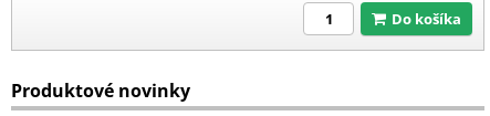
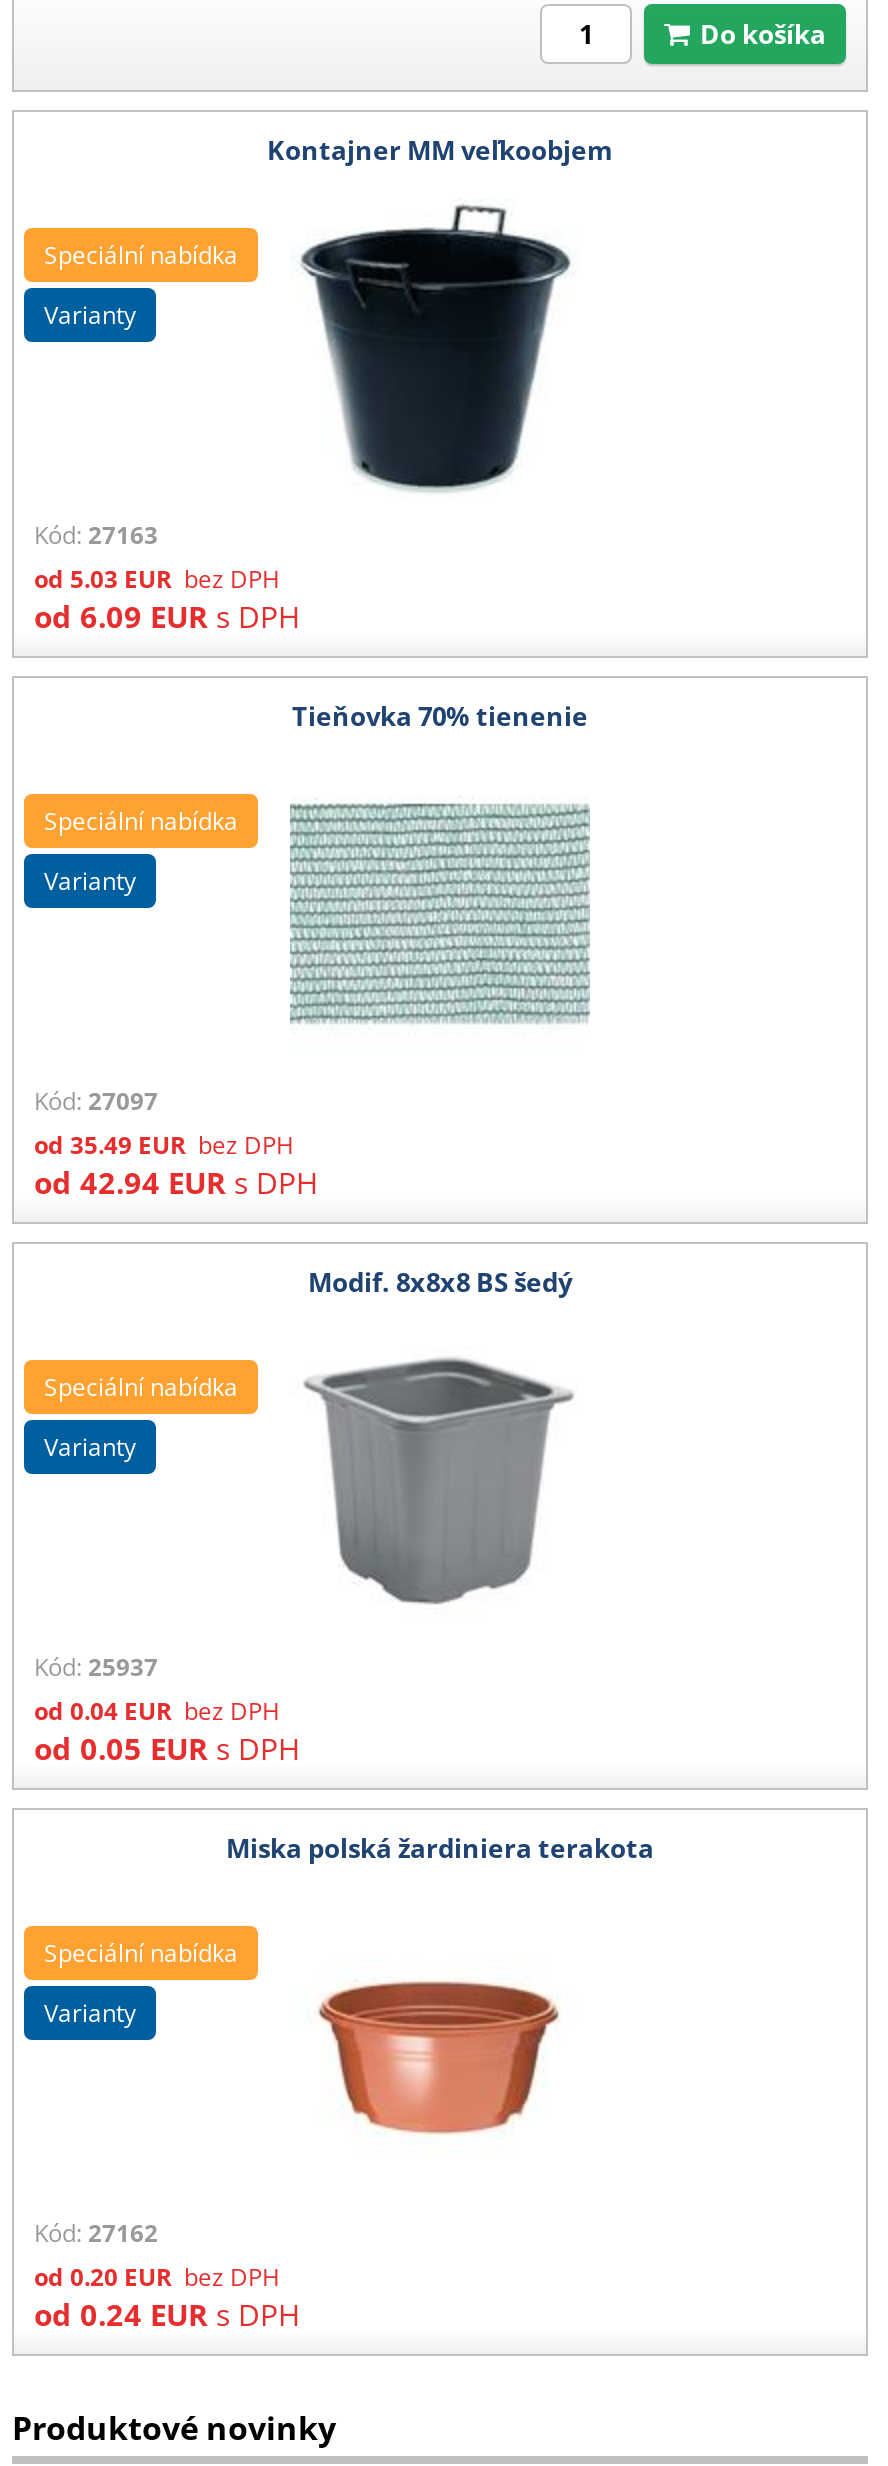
+ [image]
+ Kód: 27163
+ od 5.03 EUR bez DPH
+ od 6.09 EUR s DPH

+ Kód: 27097
+ od 35.49 EUR bez DPH
+ od 42.94 EUR s DPH

+ [image]
+ Kód: 25937
+ od 0.04 EUR bez DPH
+ od 0.05 EUR s DPH

+ Kód: 27162
+ od 0.20 EUR bez DPH
+ od 0.24 EUR s DPH

+ Speciální nabídka
+ varianty

+ [image]
+ Speciální nabídka
+ varianty

+ Speciální nabídka
+ varianty

+ [image]
+ Speciální nabídka
+ varianty

+ Miska polská žardiniera terakota

+ Kontajner MM veľkoobjem

+ Tieňovka 70% tienenie

+ Modif. 8x8x8 BS šedý
